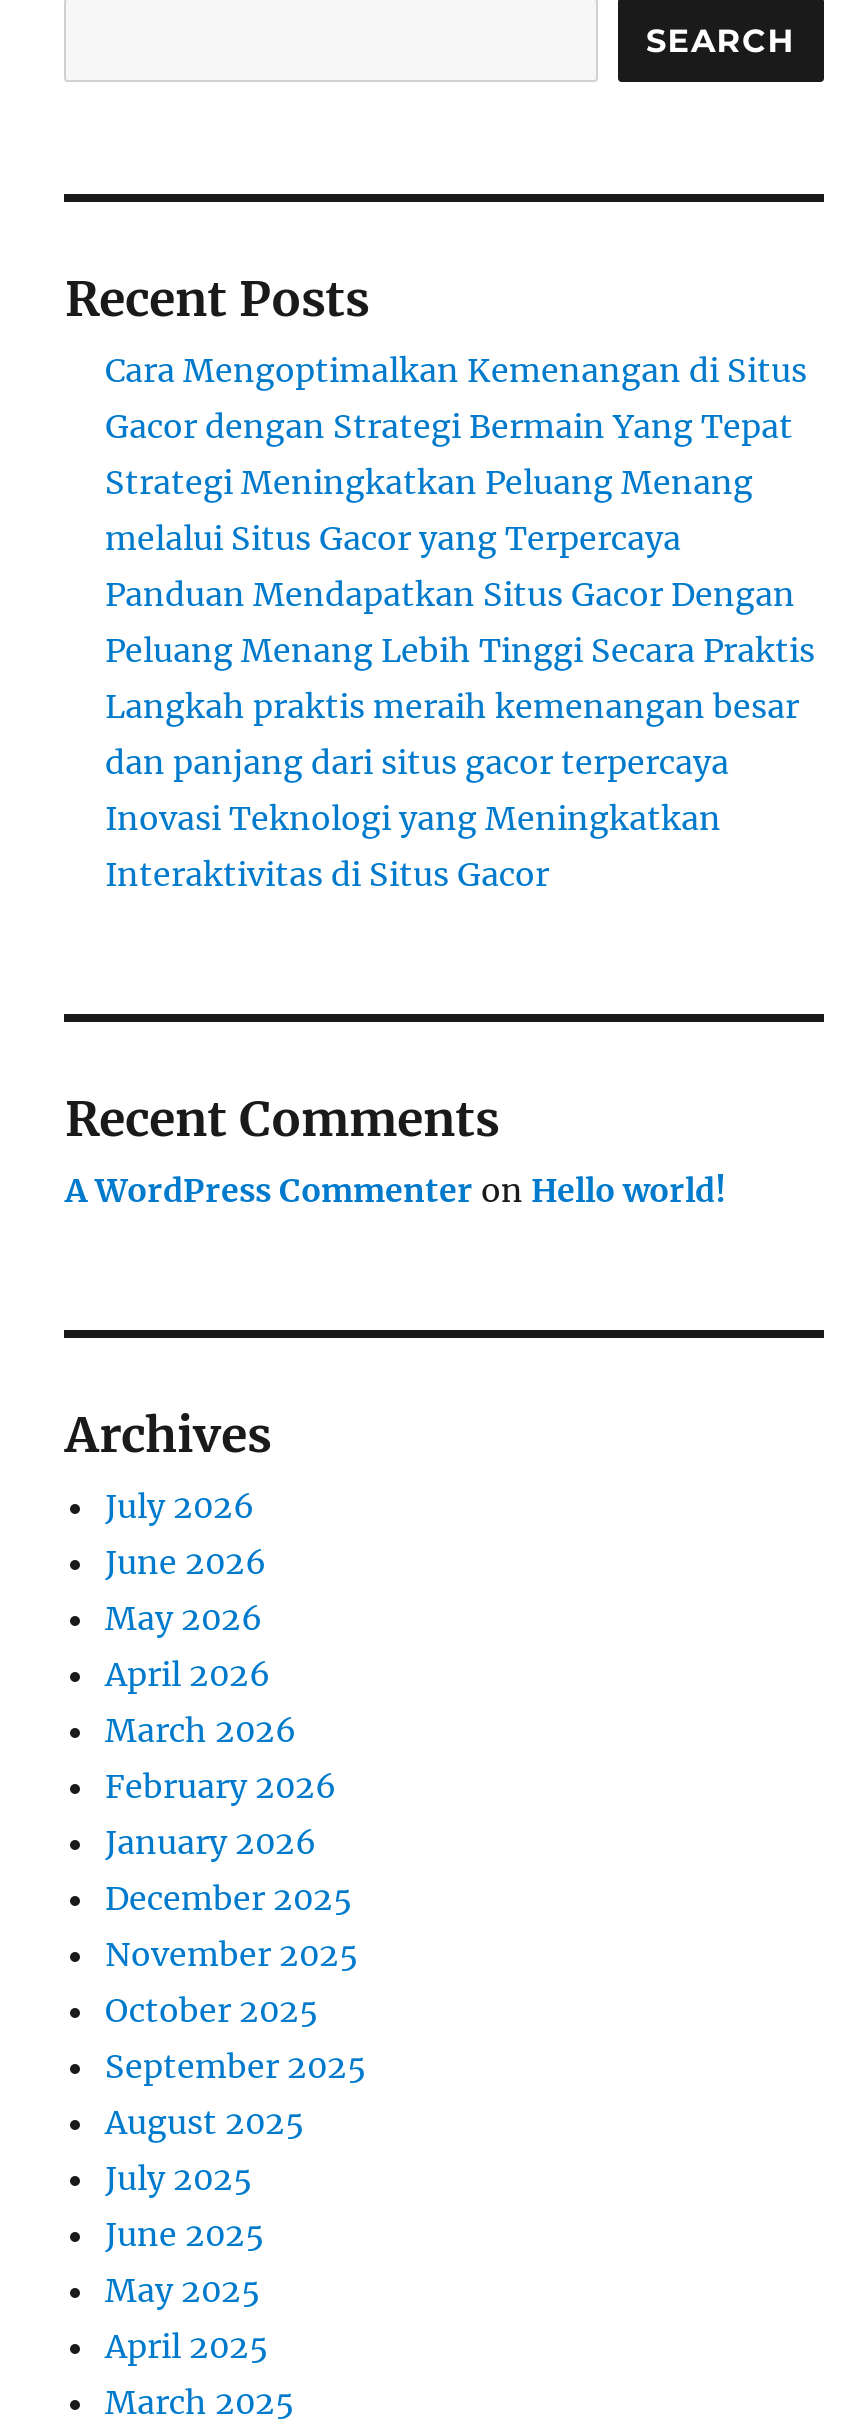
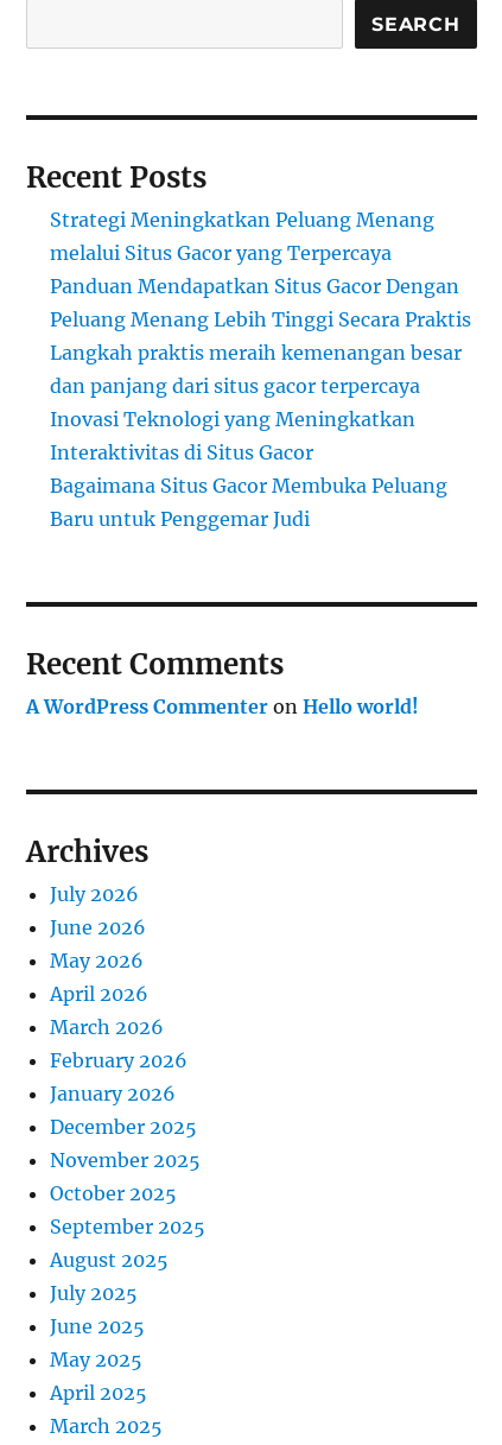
- Cara Mengoptimalkan Kemenangan di Situs
- Gacor dengan Strategi Bermain Yang Tepat

moved up: Strategi Meningkatkan Peluang Menang | melalui Situs Gacor yang Terpercaya | Panduan Mendapatkan Situs Gacor Dengan | Peluang Menang Lebih Tinggi Secara Praktis | Langkah praktis meraih kemenangan besar | dan panjang dari situs gacor terpercaya | Inovasi Teknologi yang Meningkatkan | Interaktivitas di Situs Gacor

+ Bagaimana Situs Gacor Membuka Peluang
+ Baru untuk Penggemar Judi
